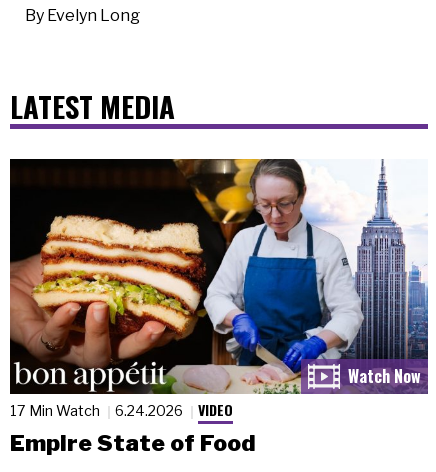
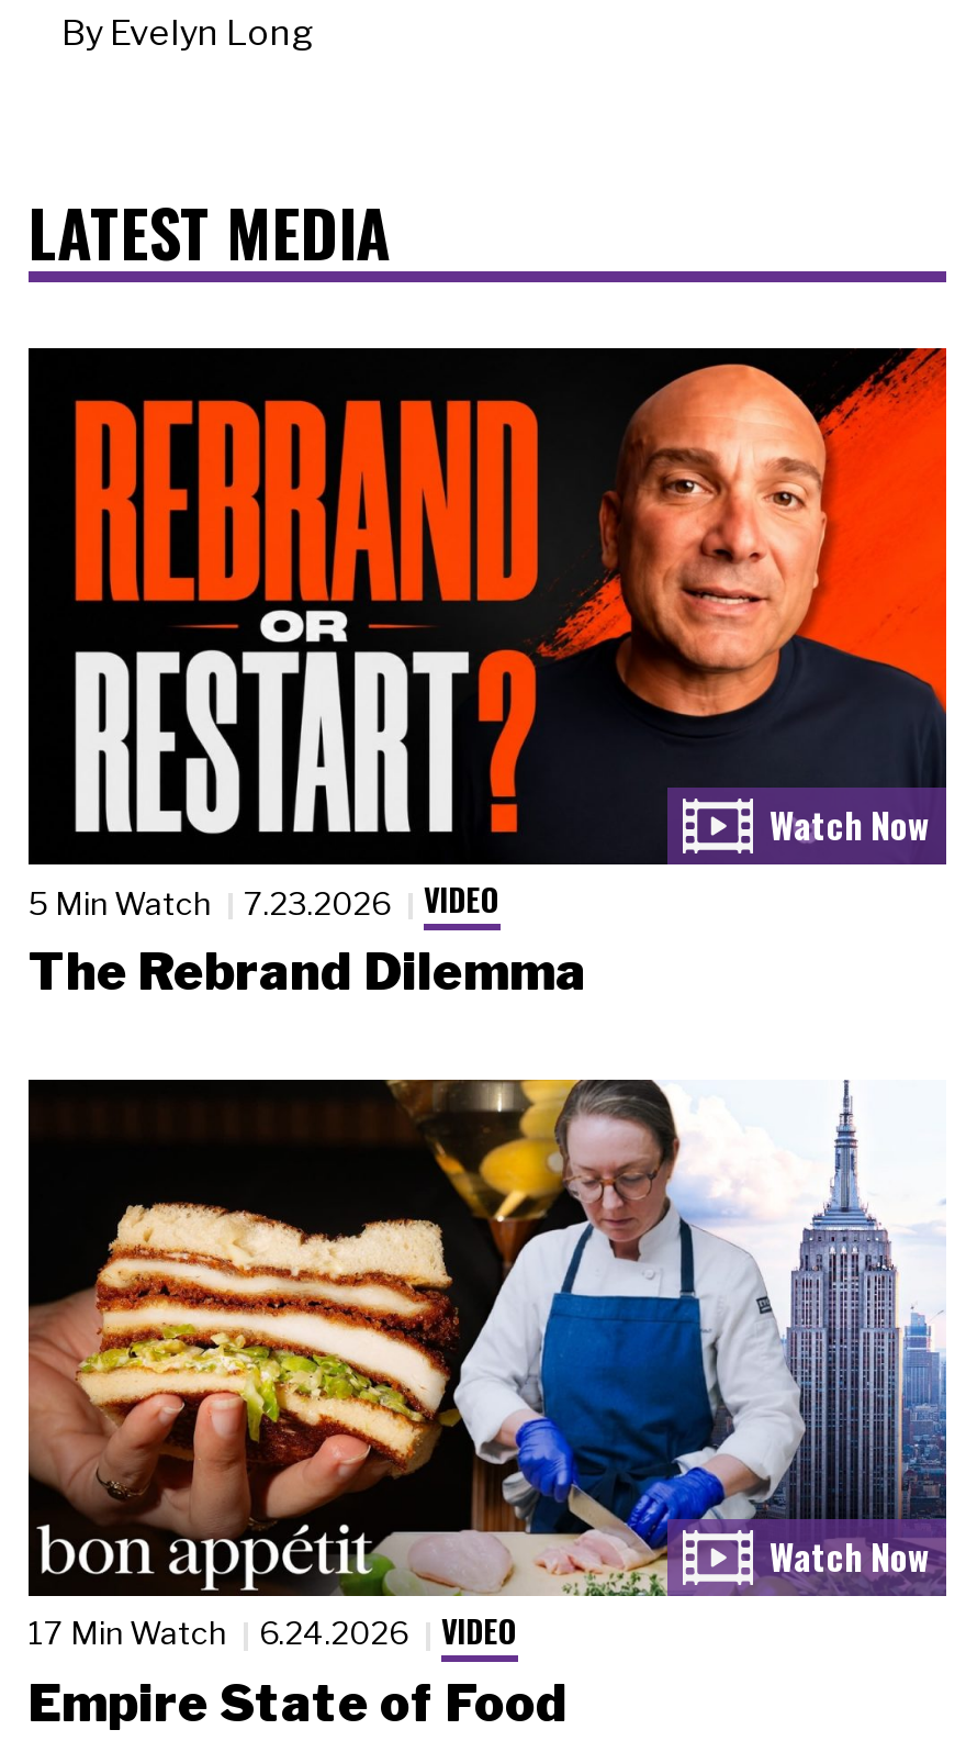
+ [image]
+ 5 Min Watch
+ 7.23.2026
+ VIDEO
+ The Rebrand Dilemma
